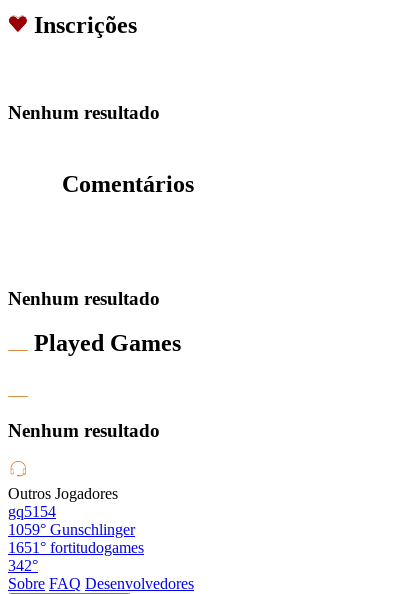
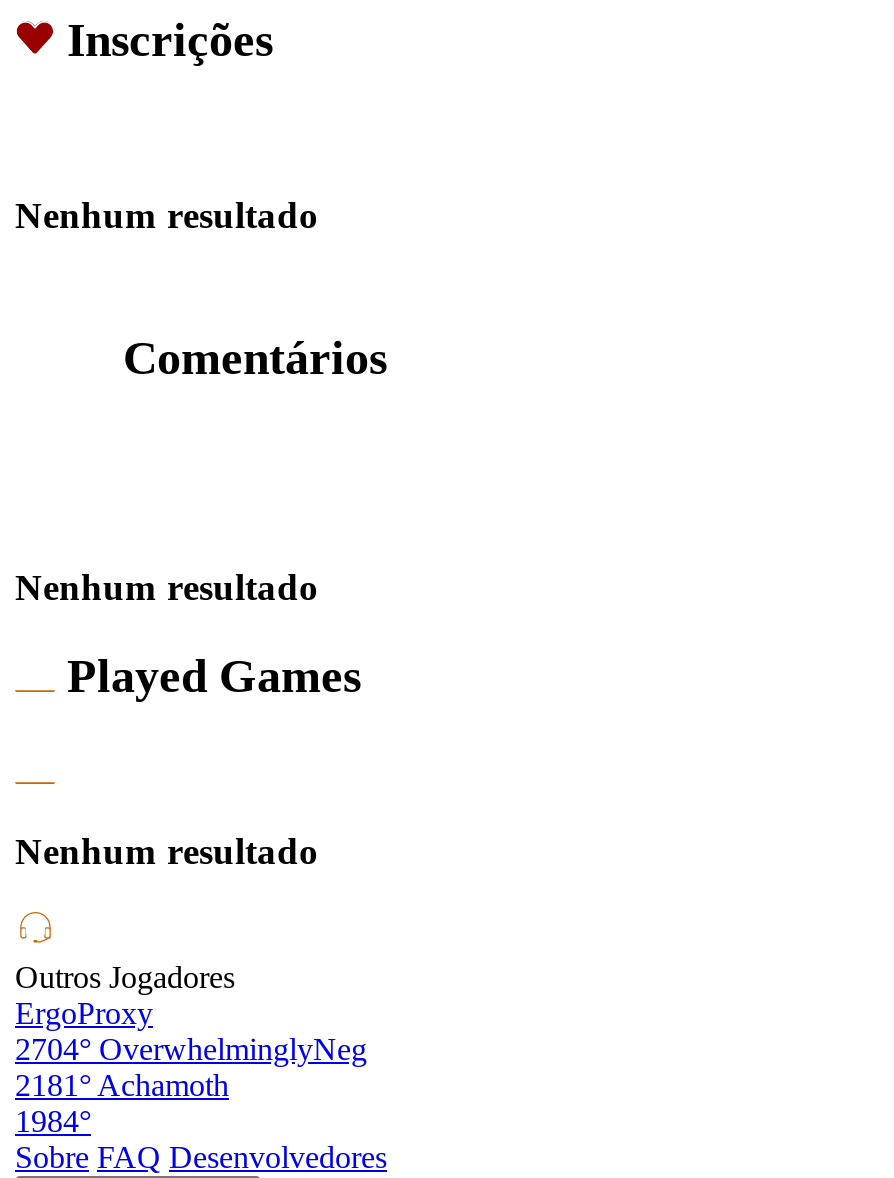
- gq5154
- 1059° Gunschlinger
- 1651° fortitudogames
- 342°
+ ErgoProxy
+ 2704° OverwhelminglyNeg
+ 2181° Achamoth
+ 1984°
